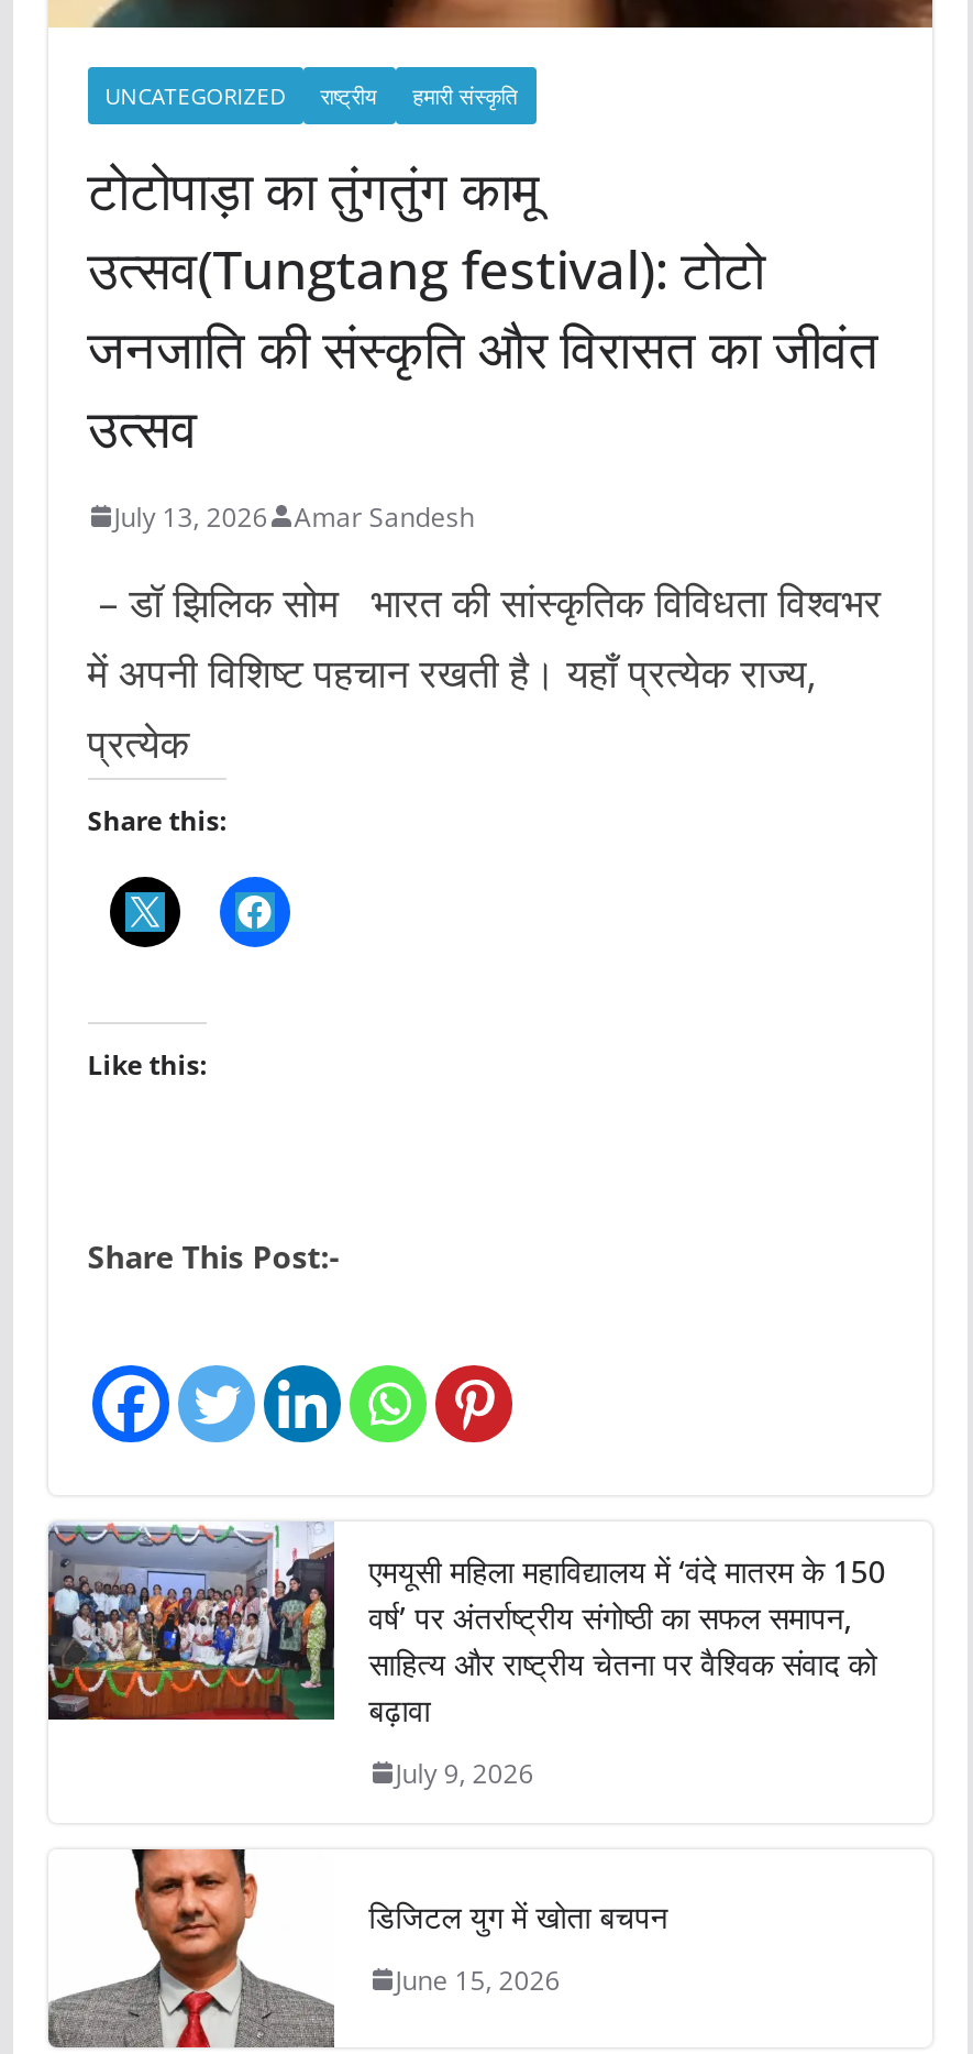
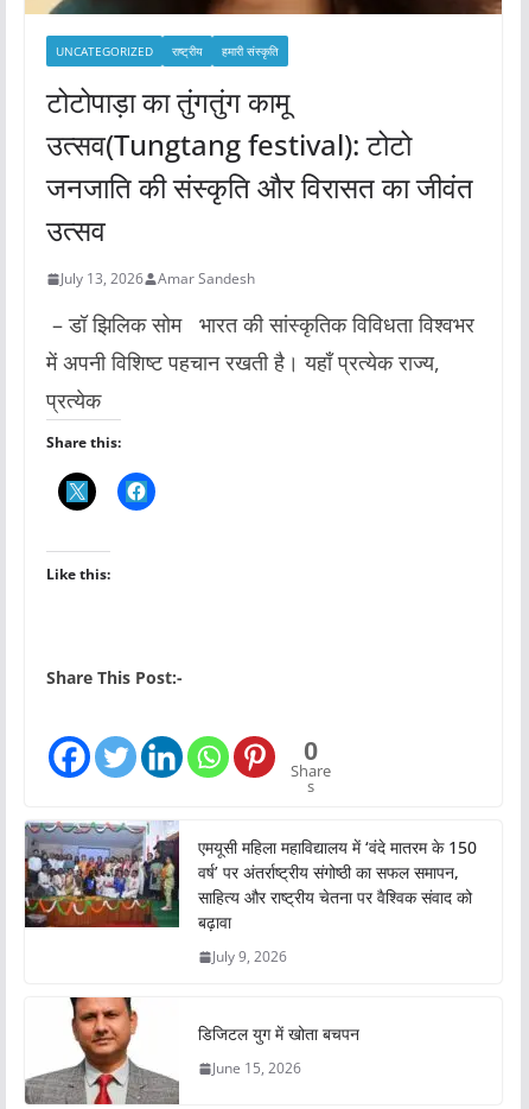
+ 0
+ Share
+ s
